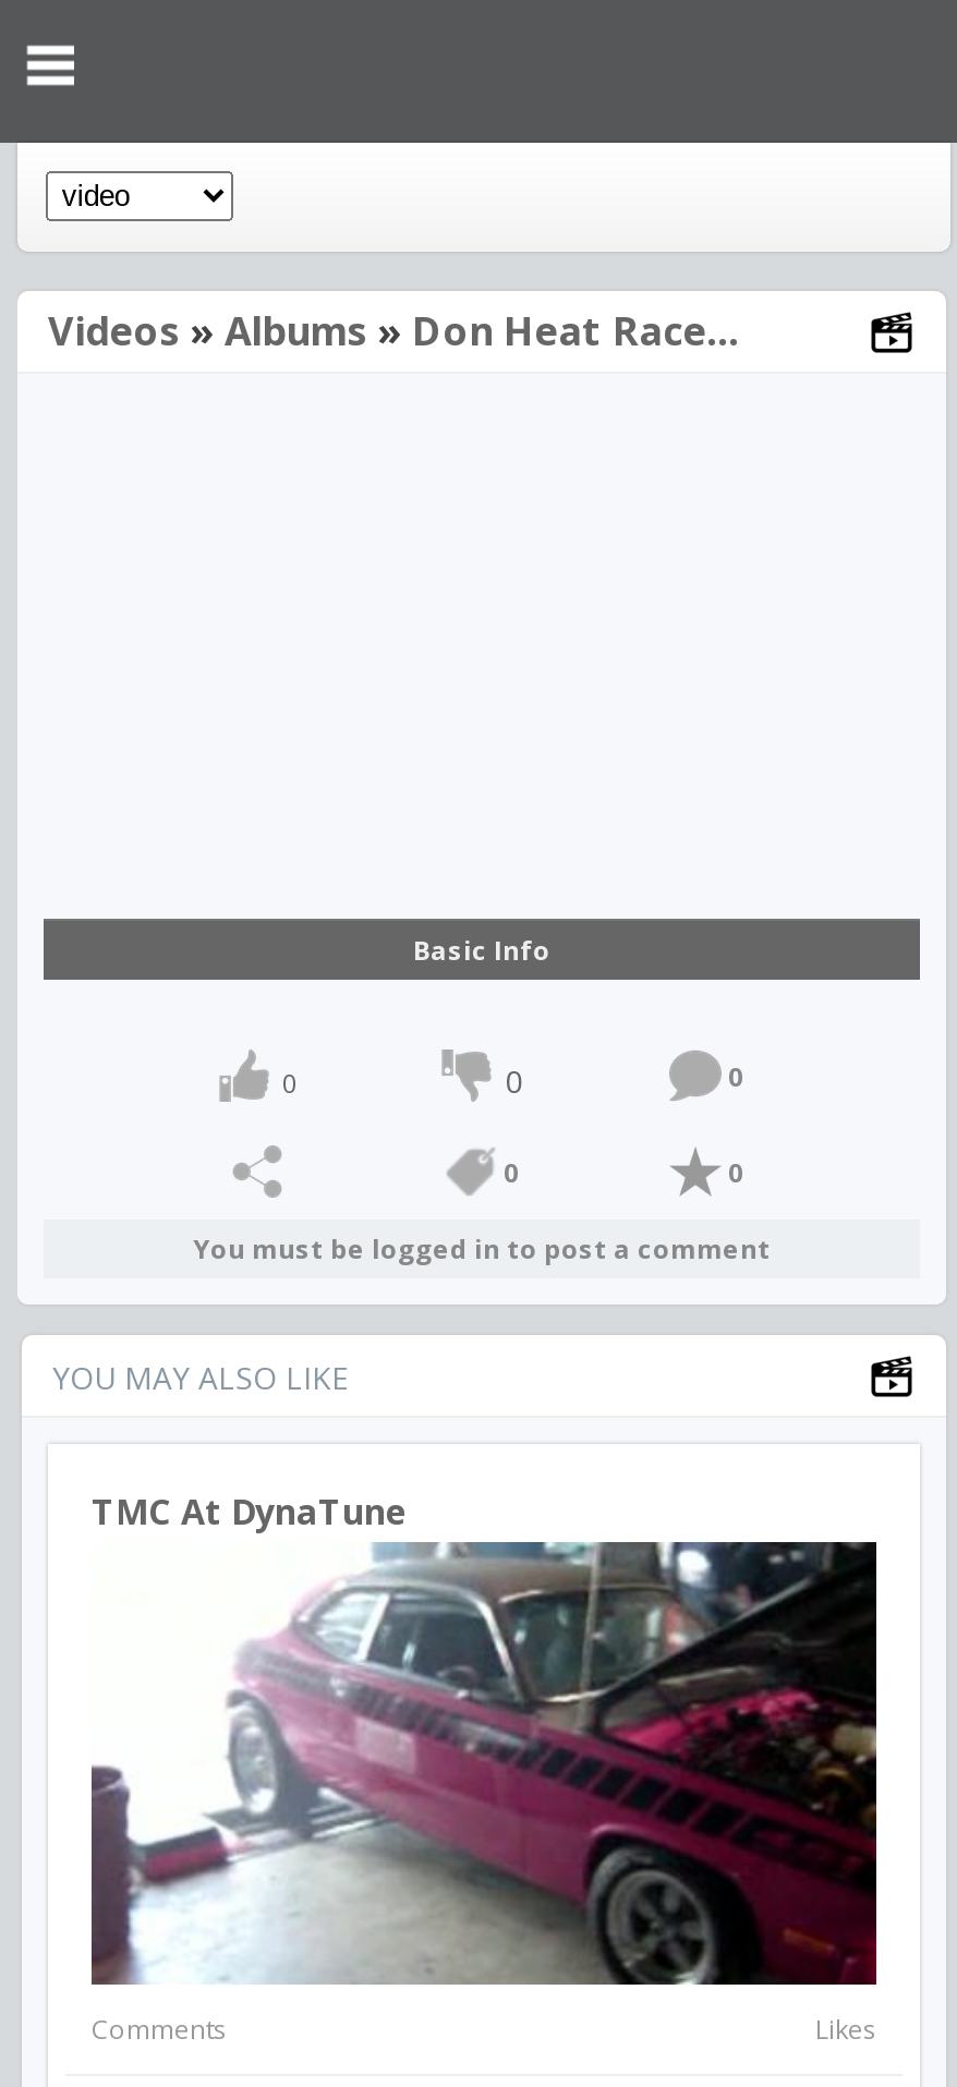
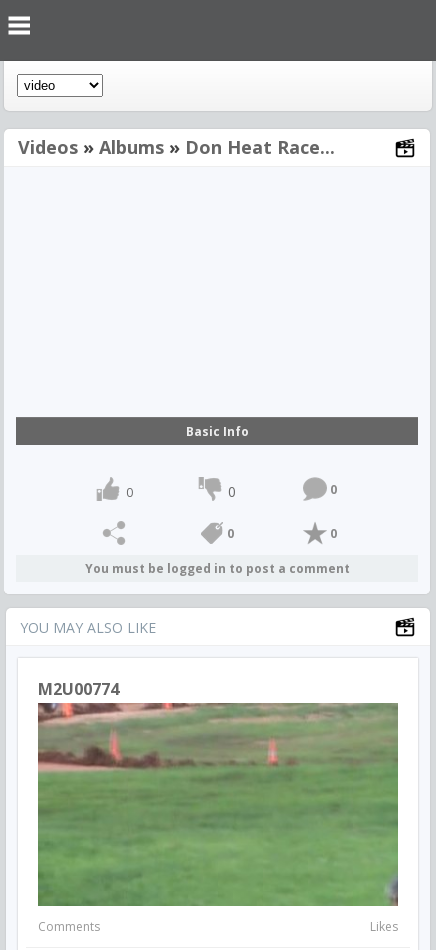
- TMC At DynaTune
+ M2U00774

- [image]
+ [image]
